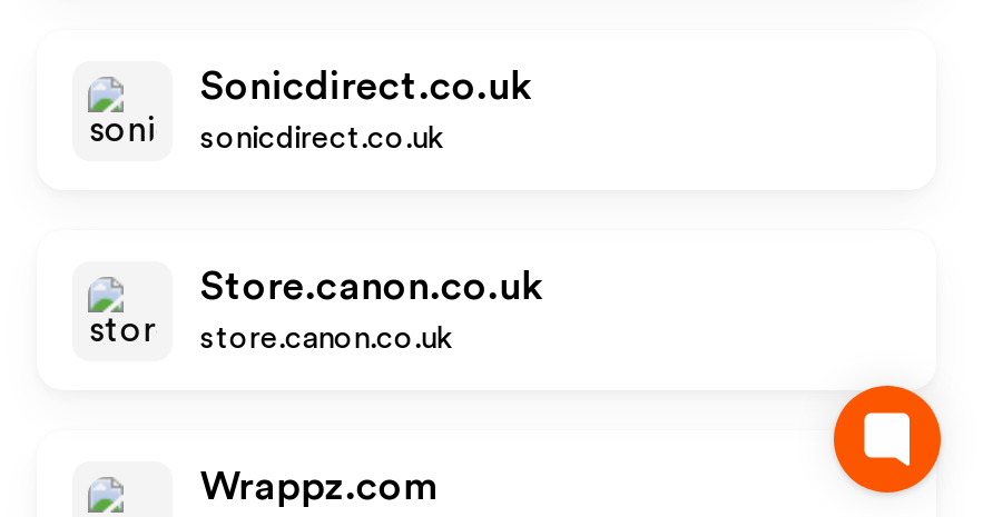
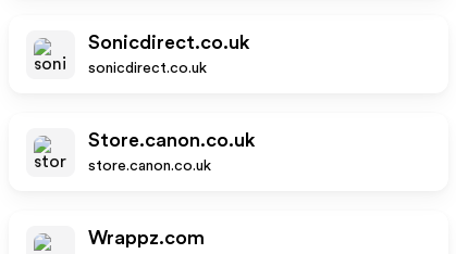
- [image]
